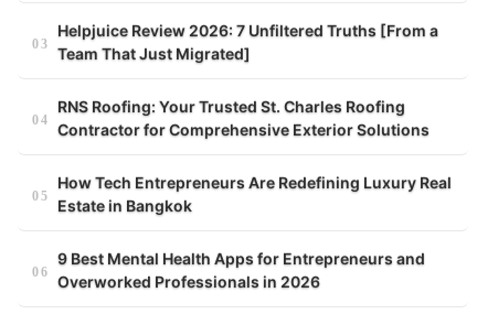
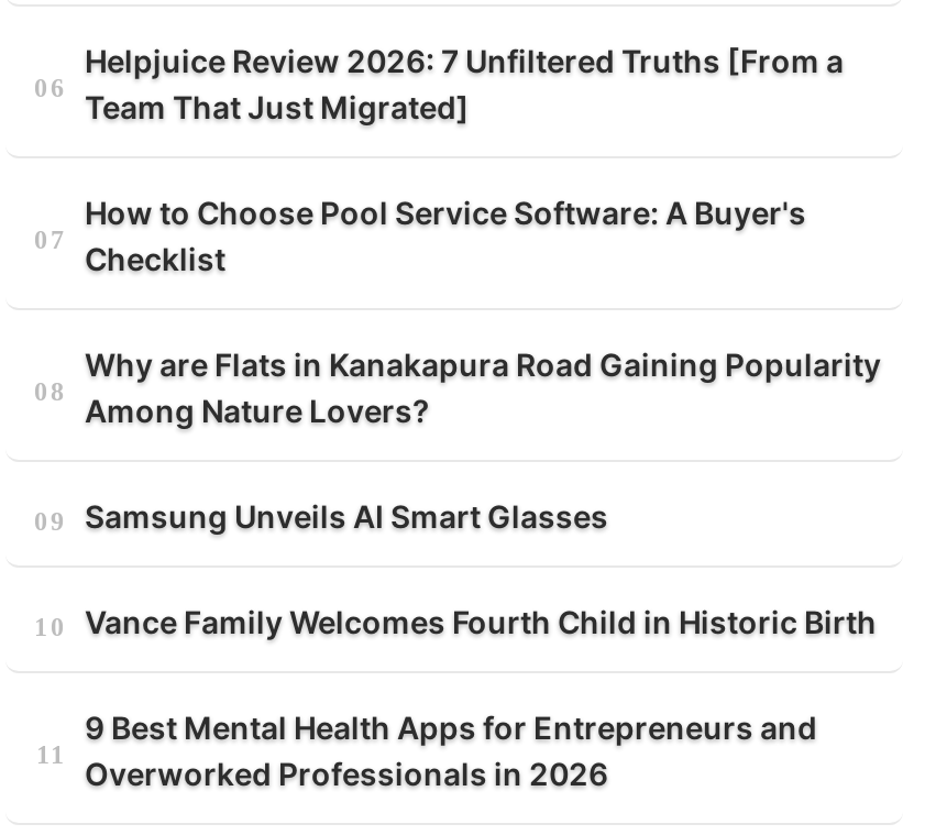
- RNS Roofing: Your Trusted St. Charles Roofing
- Contractor for Comprehensive Exterior Solutions
- How Tech Entrepreneurs Are Redefining Luxury Real
- Estate in Bangkok
+ How to Choose Pool Service Software: A Buyer's
+ Checklist
+ Why are Flats in Kanakapura Road Gaining Popularity
+ Among Nature Lovers?
+ Samsung Unveils AI Smart Glasses
+ Vance Family Welcomes Fourth Child in Historic Birth
